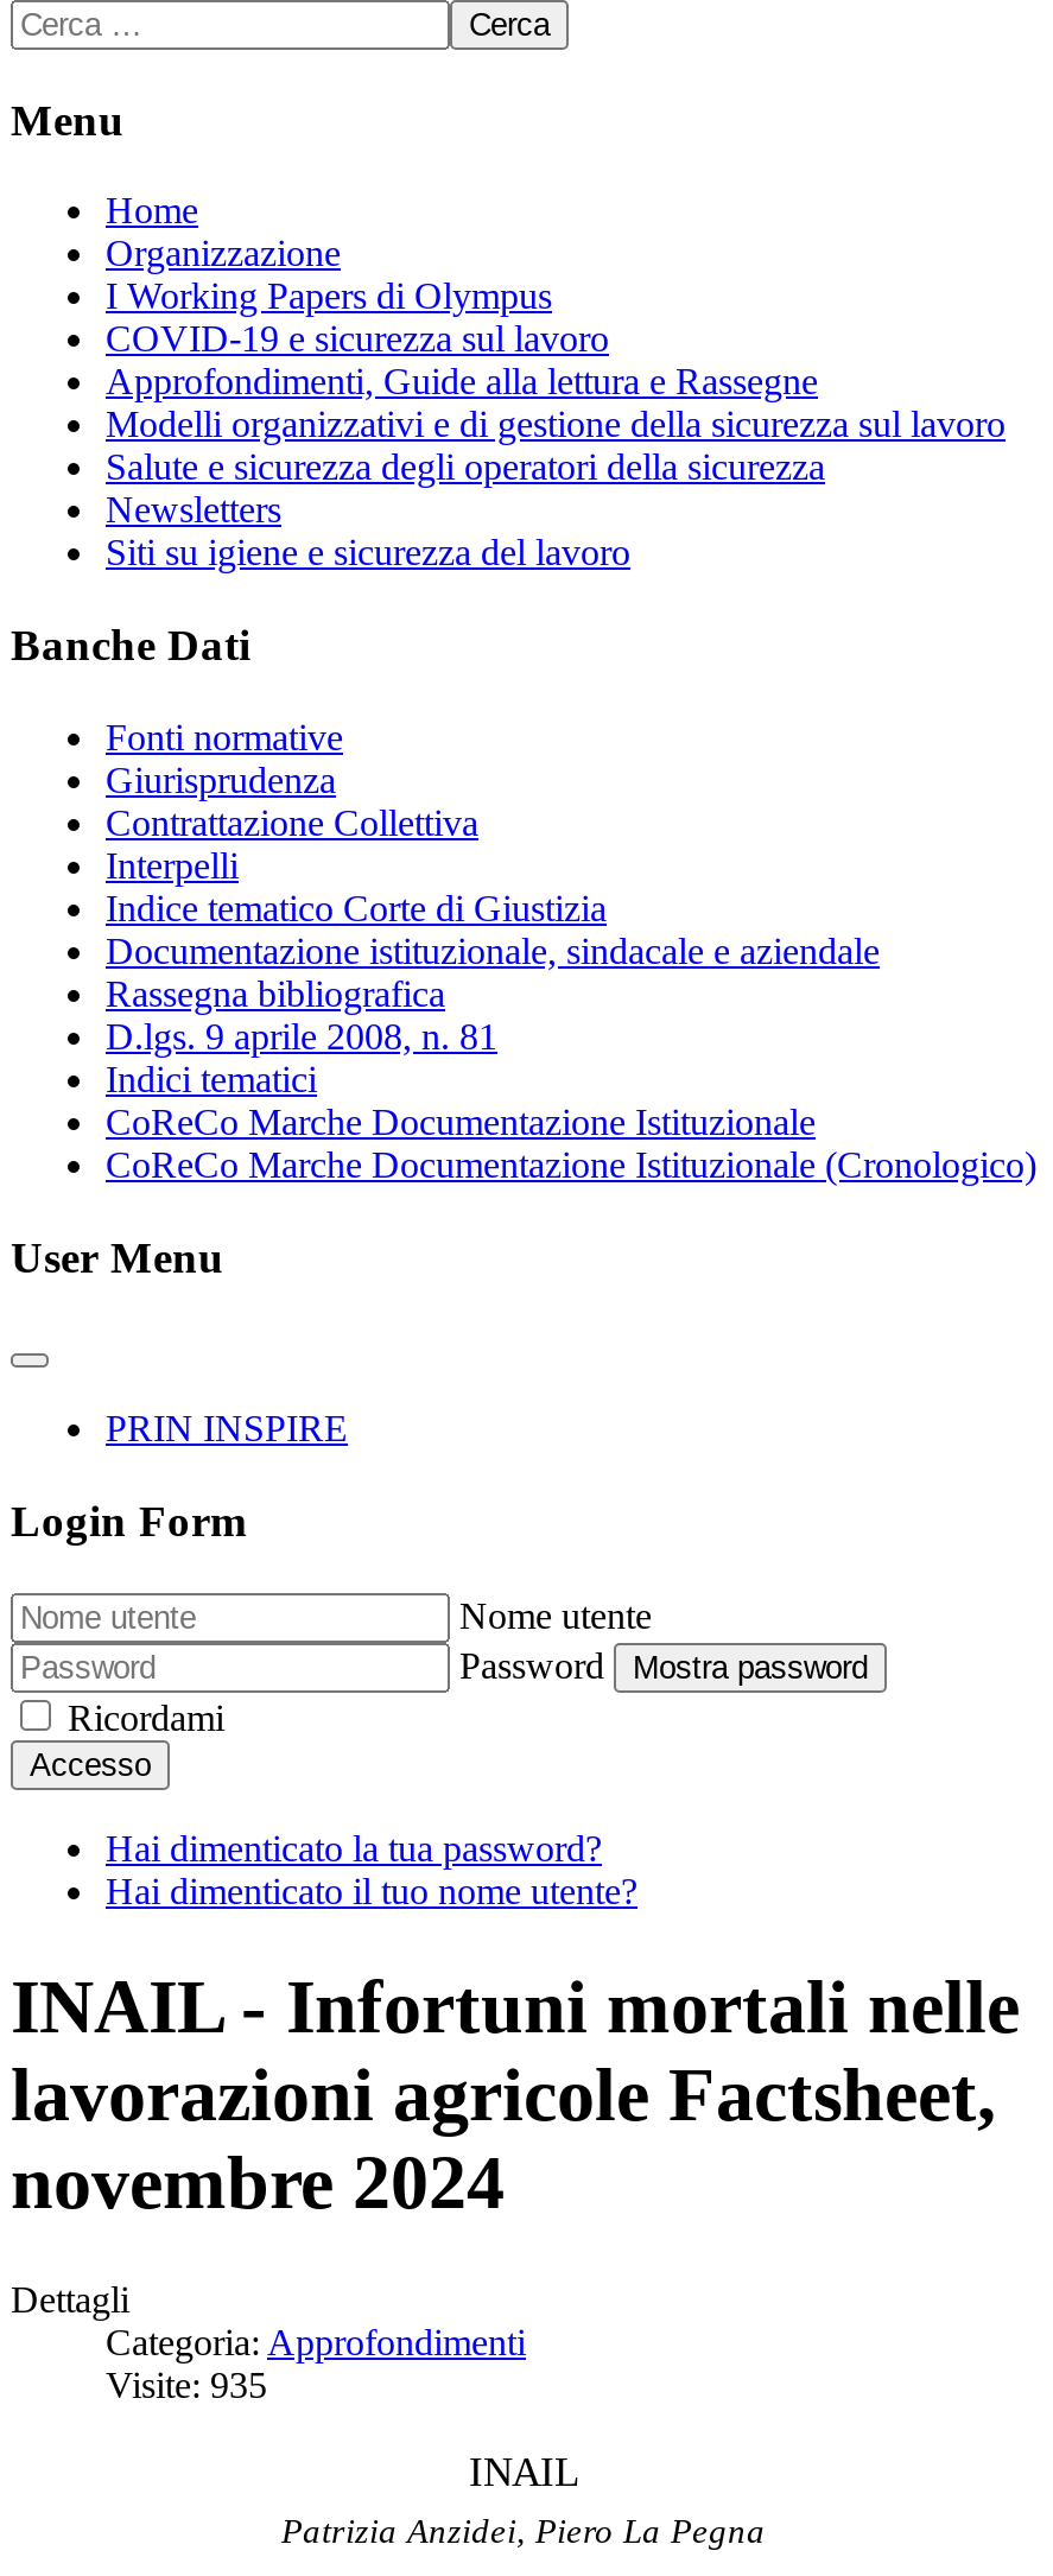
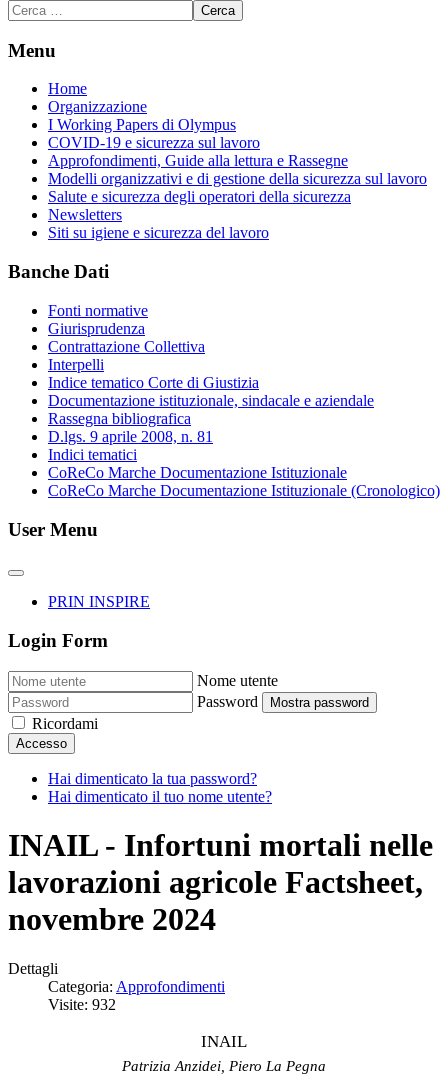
- Visite: 935
+ Visite: 932
